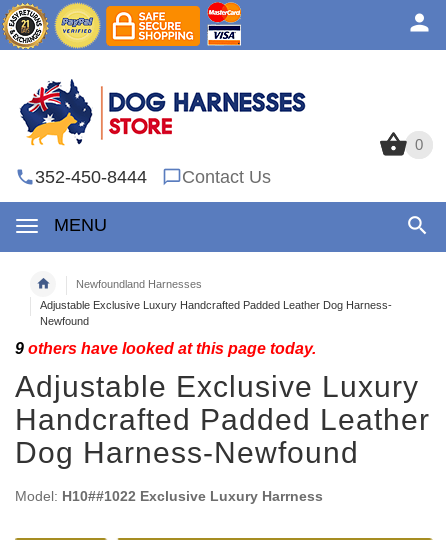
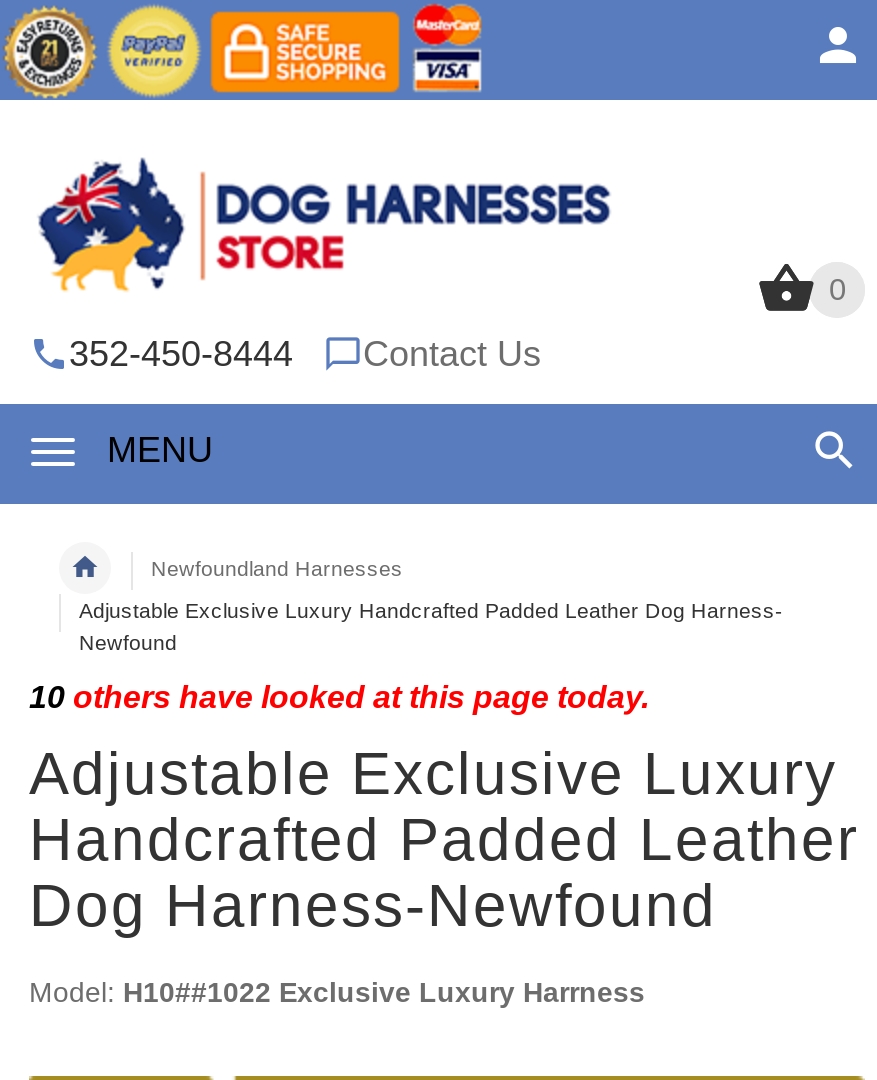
- 9 others have looked at this page today.
+ 10 others have looked at this page today.
